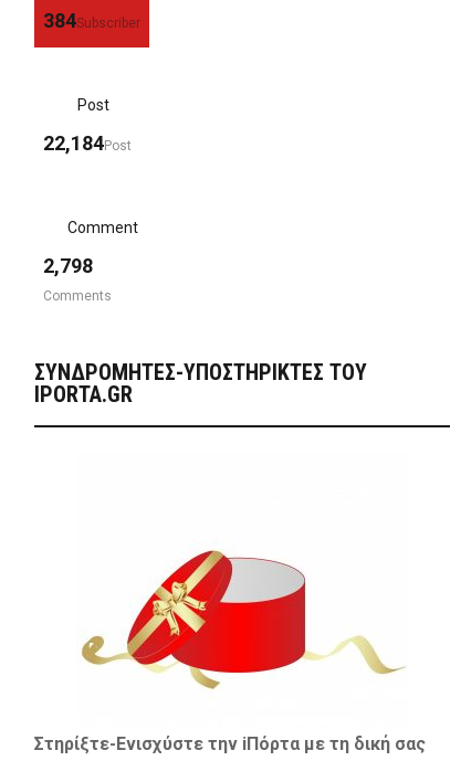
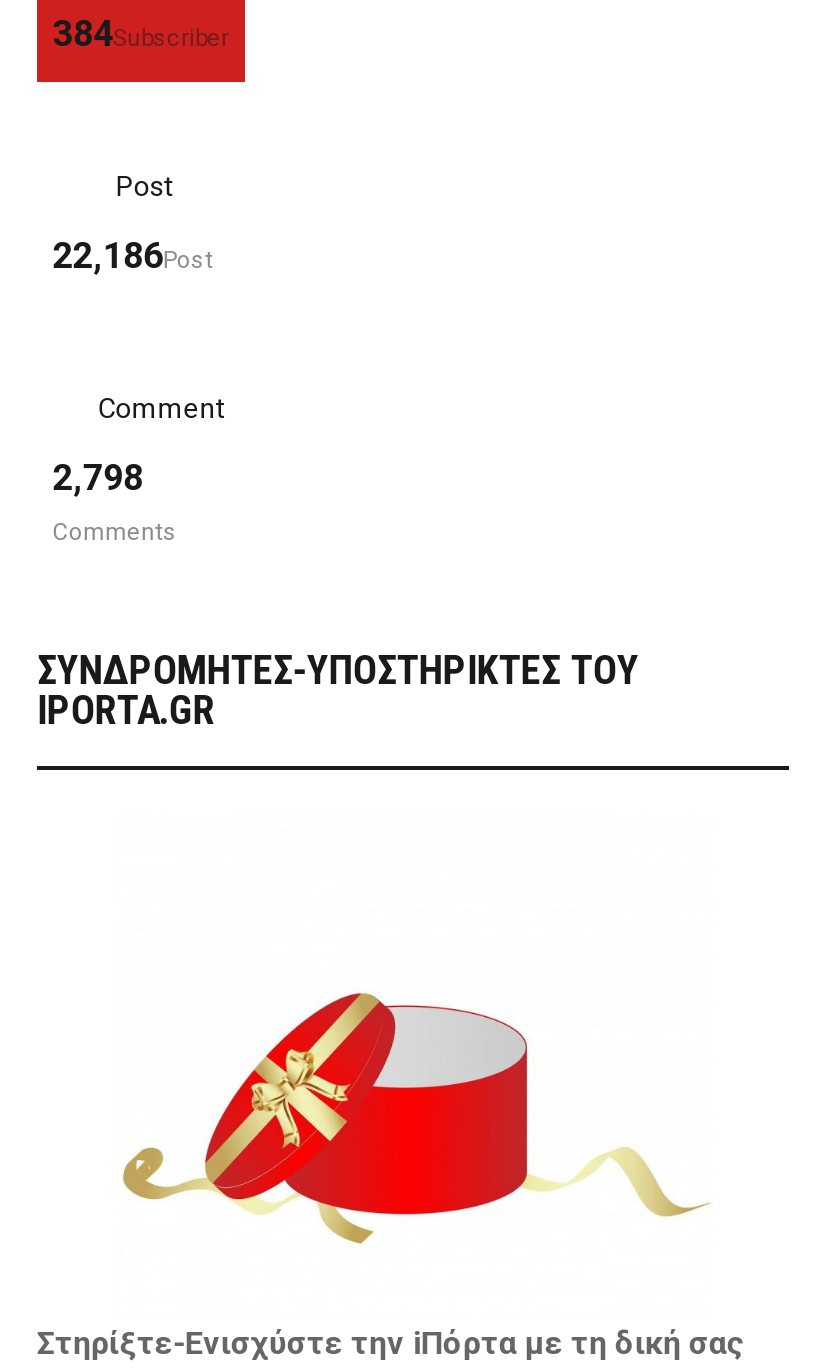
- 22,184Post
+ 22,186Post
